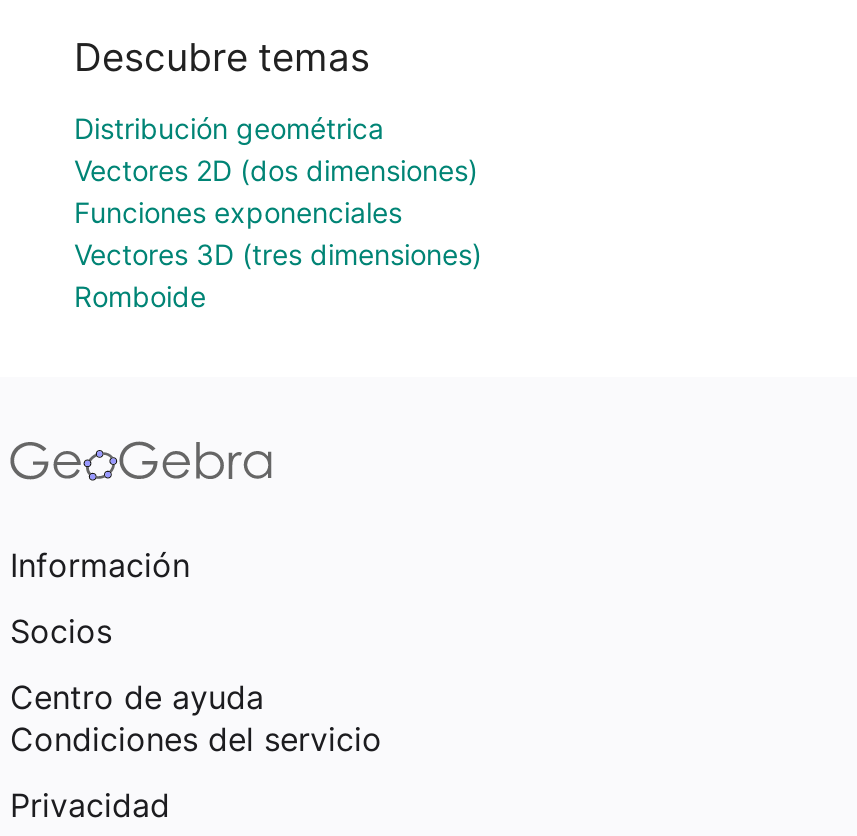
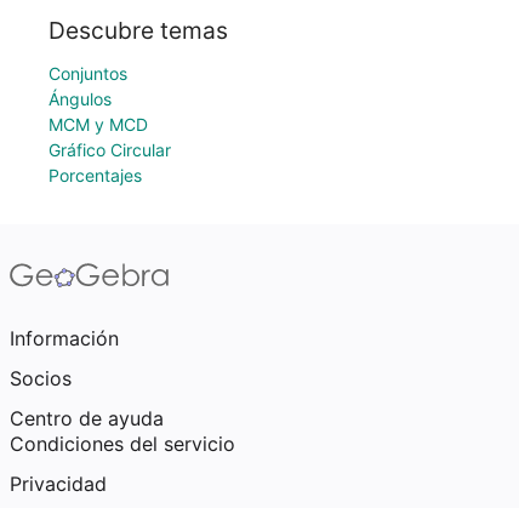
- Distribución geométrica
- Vectores 2D (dos dimensiones)
- Funciones exponenciales
- Vectores 3D (tres dimensiones)
- Romboide
+ Conjuntos
+ Ángulos
+ MCM y MCD
+ Gráfico Circular
+ Porcentajes
